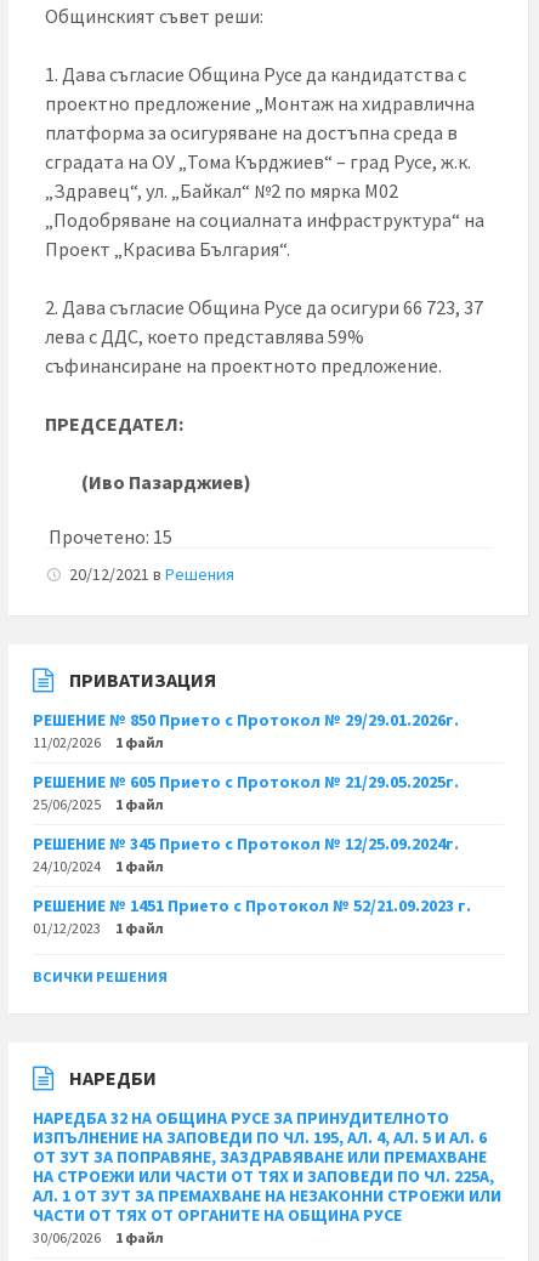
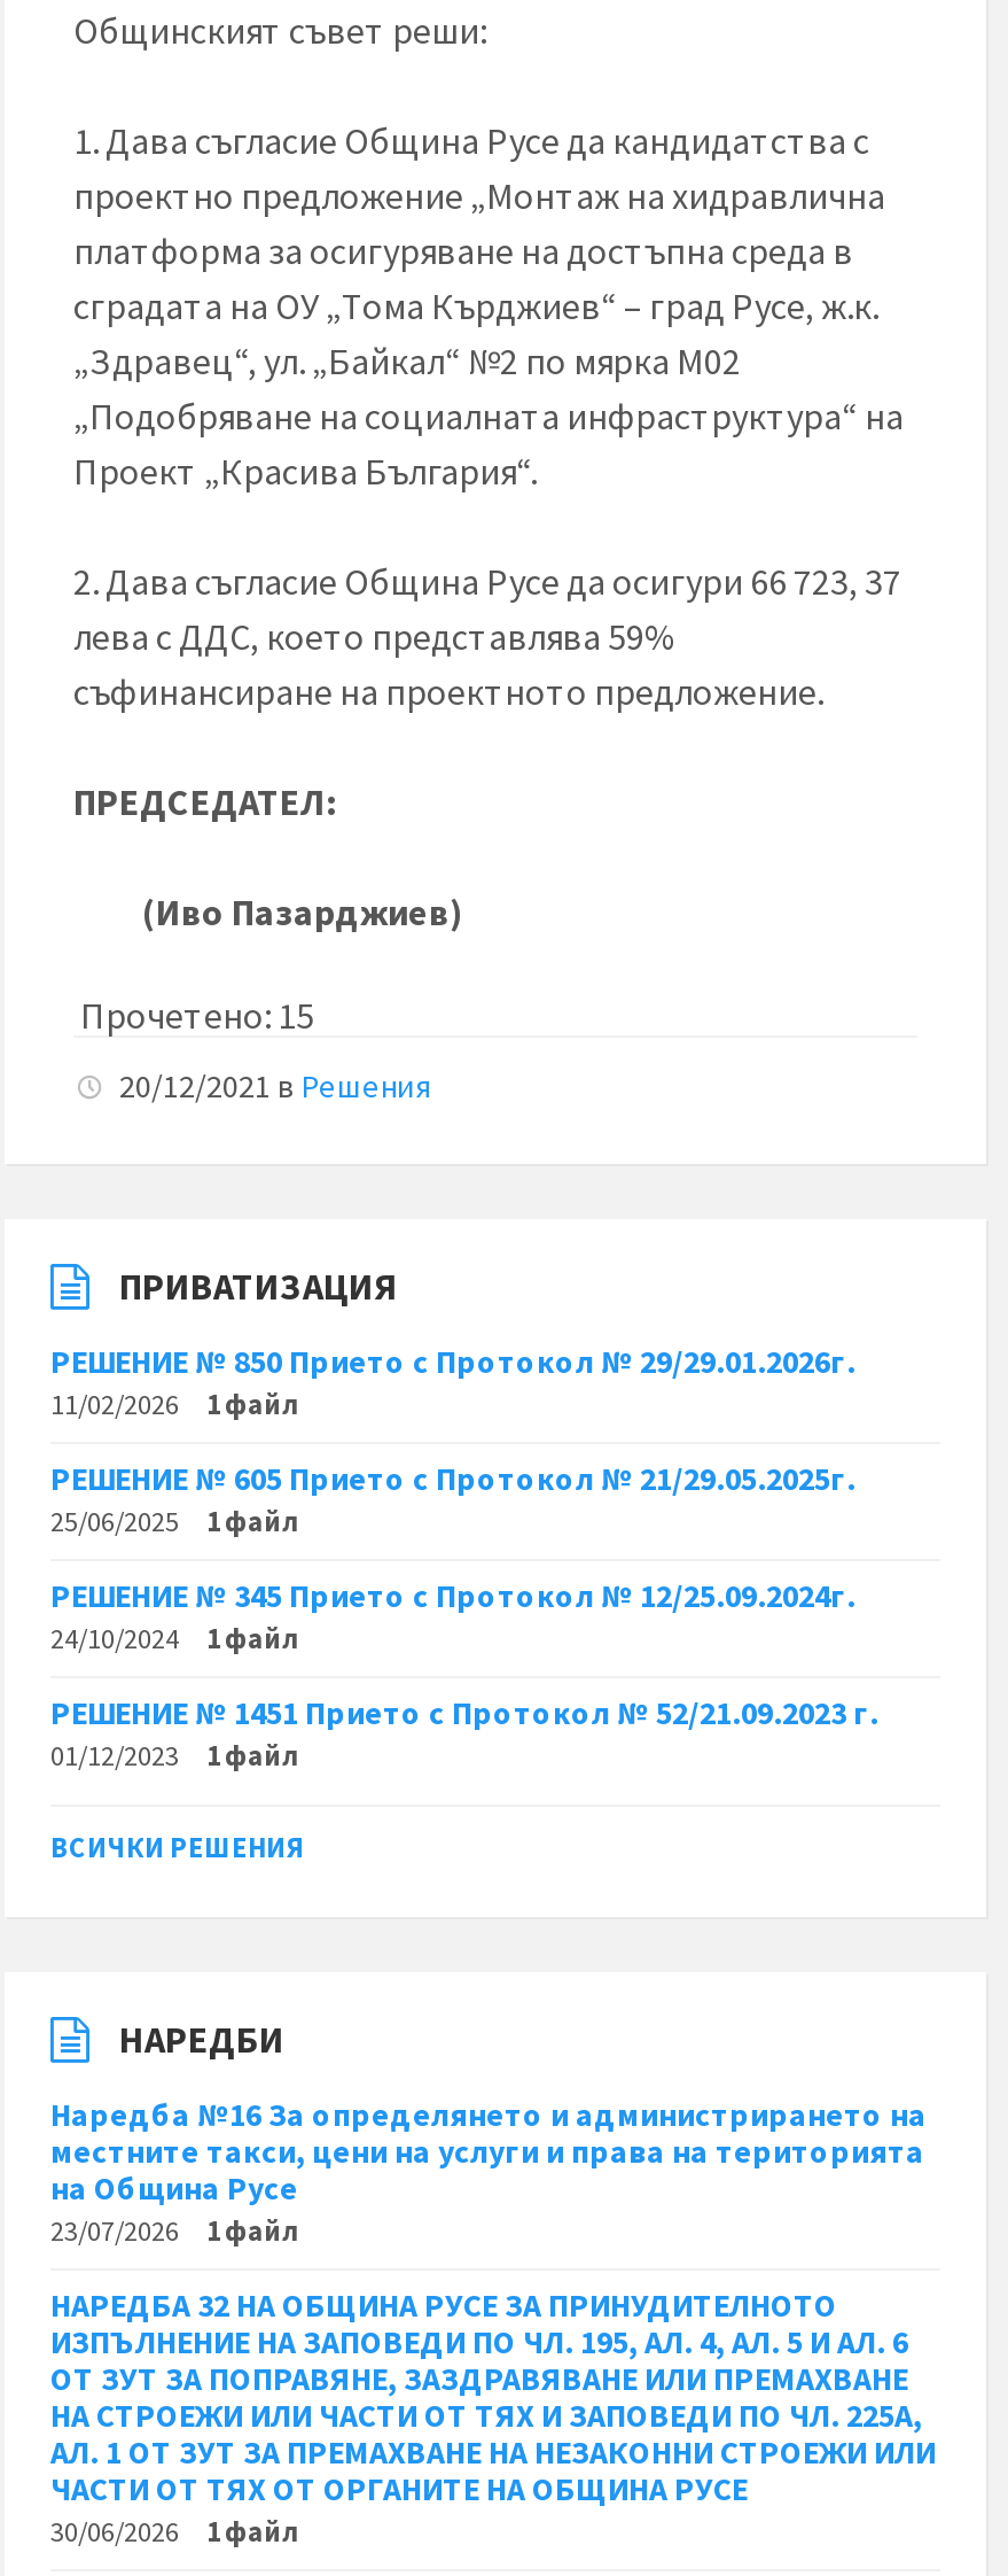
+ Наредба №16 За определянето и администрирането на
+ местните такси, цени на услуги и права на територията
+ на Община Русе
+ 23/07/2026
+ 1 файл
